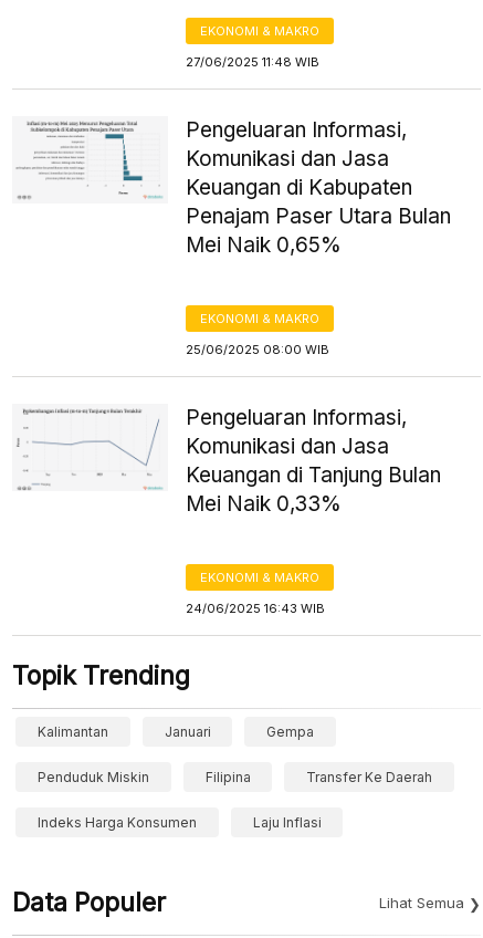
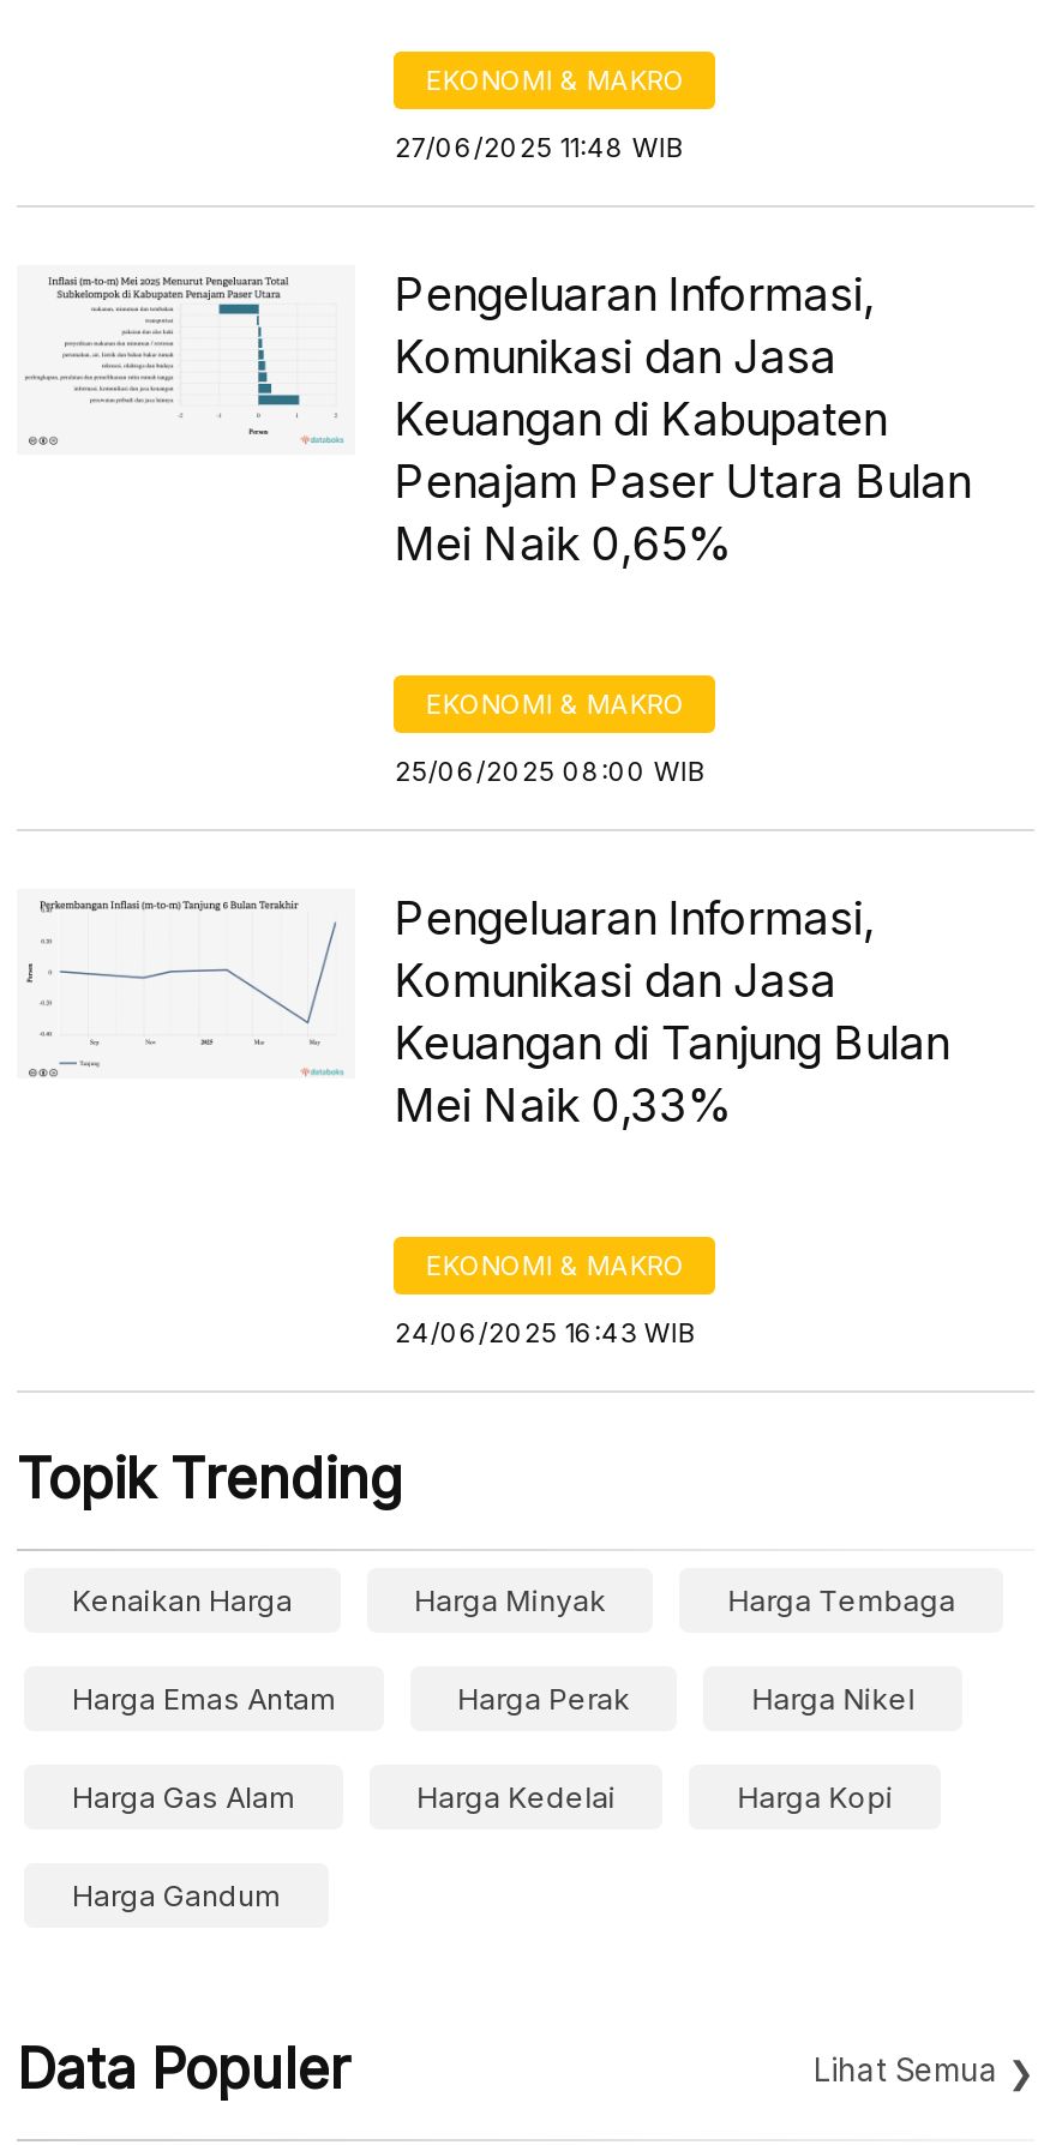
- Kalimantan
- Januari
- Gempa
- Penduduk Miskin
- Filipina
- Transfer Ke Daerah
- Indeks Harga Konsumen
- Laju Inflasi
+ Kenaikan Harga
+ Harga Minyak
+ Harga Tembaga
+ Harga Emas Antam
+ Harga Perak
+ Harga Nikel
+ Harga Gas Alam
+ Harga Kedelai
+ Harga Kopi
+ Harga Gandum
